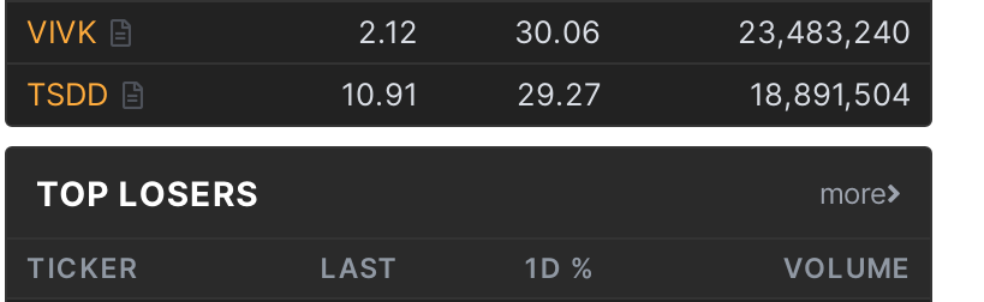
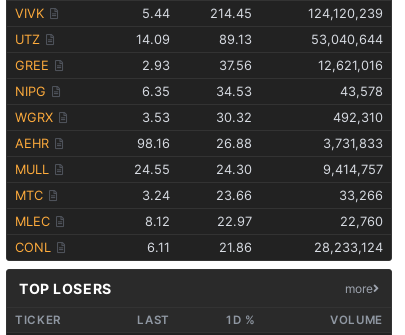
- 2.12
- 30.06
- 23,483,240
- TSDD
- 10.91
- 29.27
- 18,891,504
+ 5.44
+ 214.45
+ 124,120,239
+ UTZ
+ 14.09
+ 89.13
+ 53,040,644
+ GREE
+ 2.93
+ 37.56
+ 12,621,016
+ NIPG
+ 6.35
+ 34.53
+ 43,578
+ WGRX
+ 3.53
+ 30.32
+ 492,310
+ AEHR
+ 98.16
+ 26.88
+ 3,731,833
+ MULL
+ 24.55
+ 24.30
+ 9,414,757
+ MTC
+ 3.24
+ 23.66
+ 33,266
+ MLEC
+ 8.12
+ 22.97
+ 22,760
+ CONL
+ 6.11
+ 21.86
+ 28,233,124
